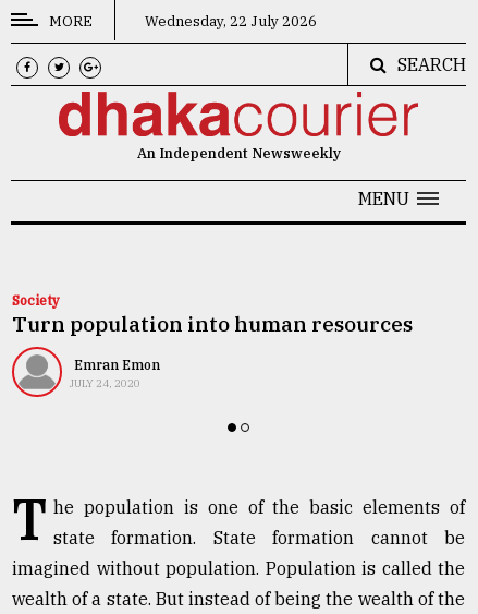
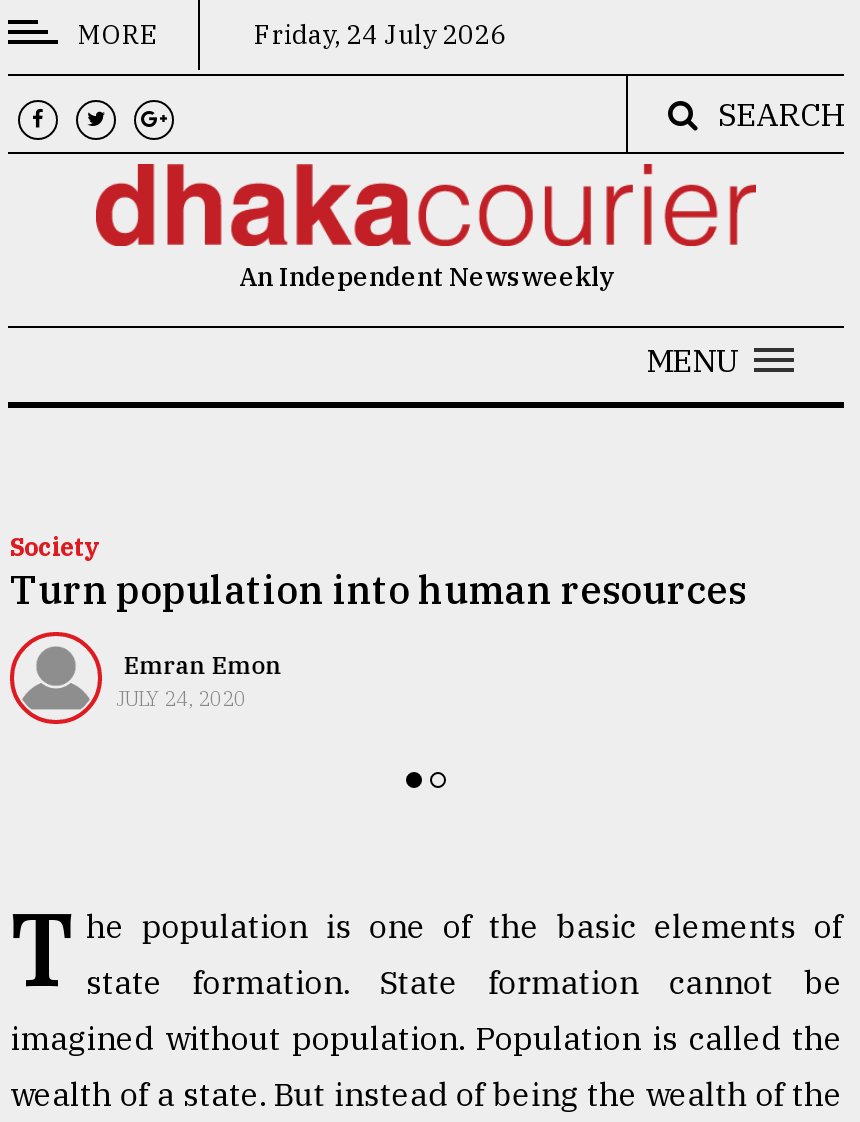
- Wednesday, 22 July 2026
+ Friday, 24 July 2026
